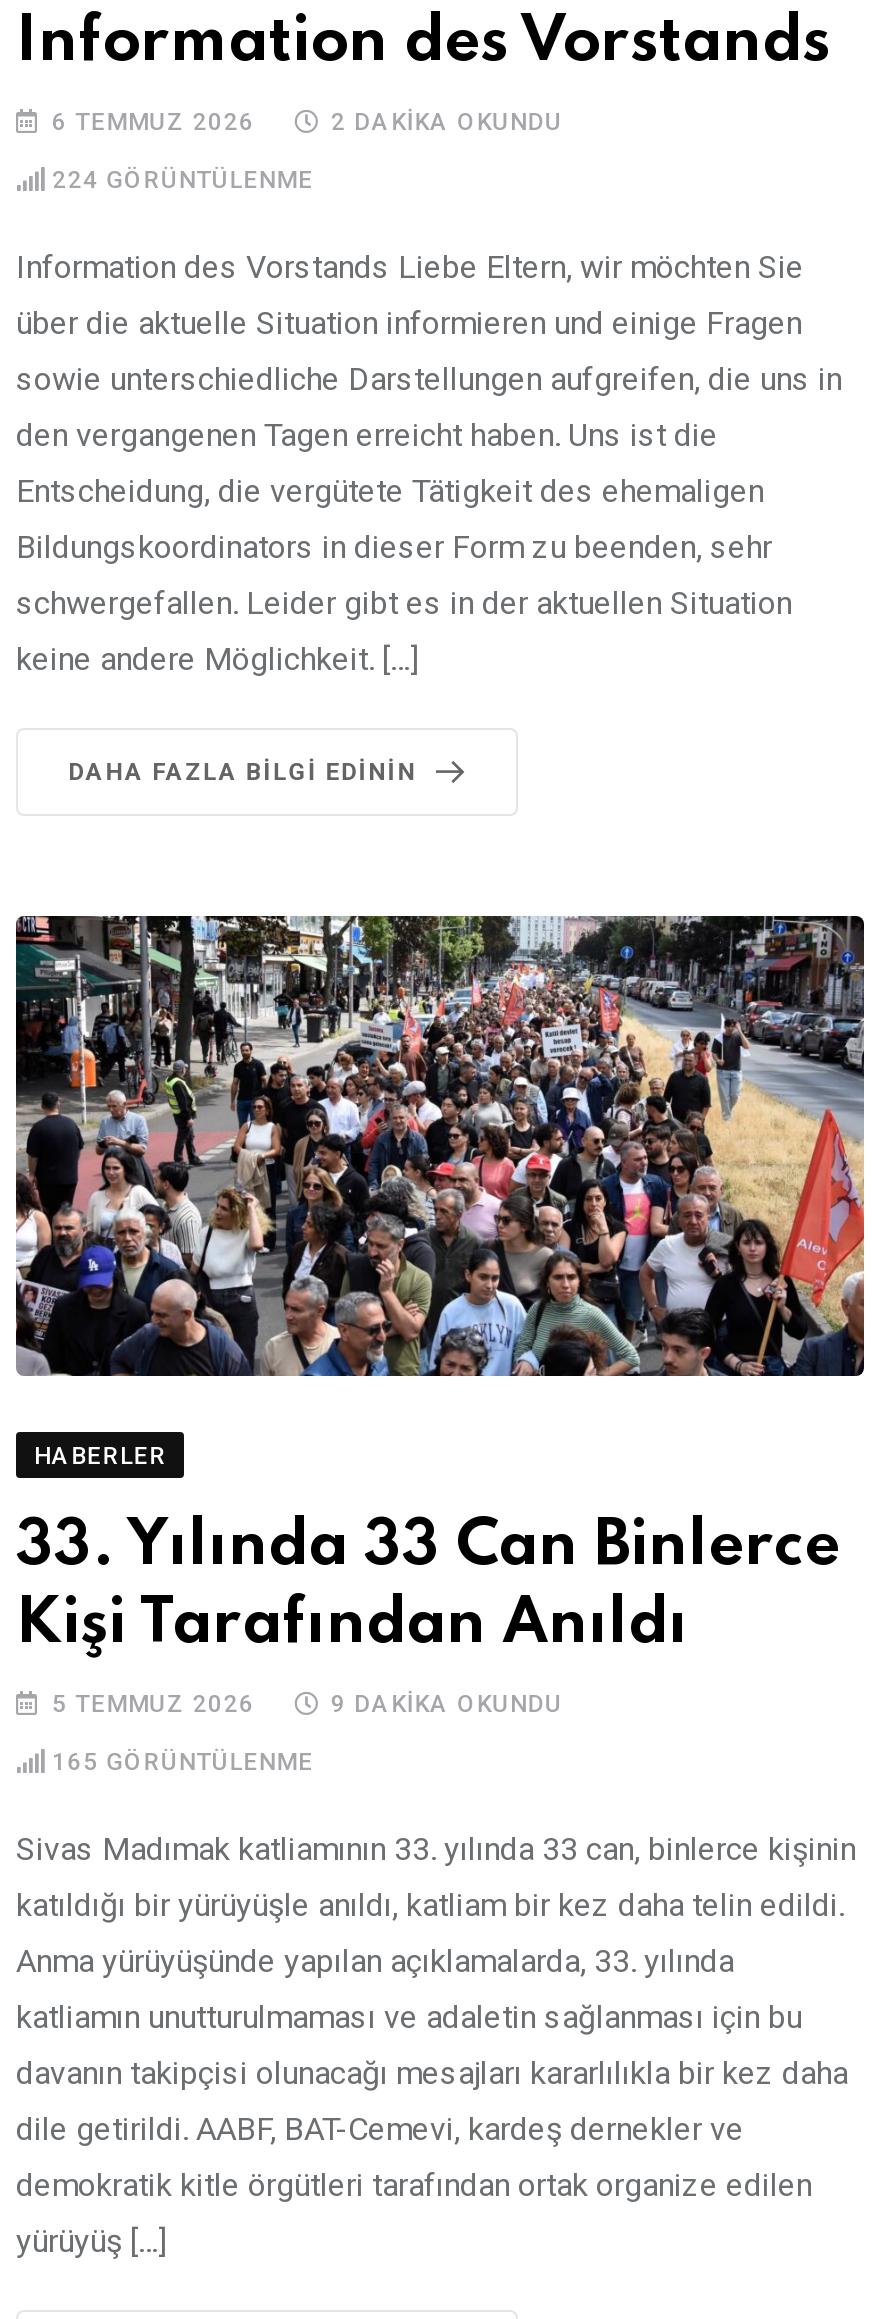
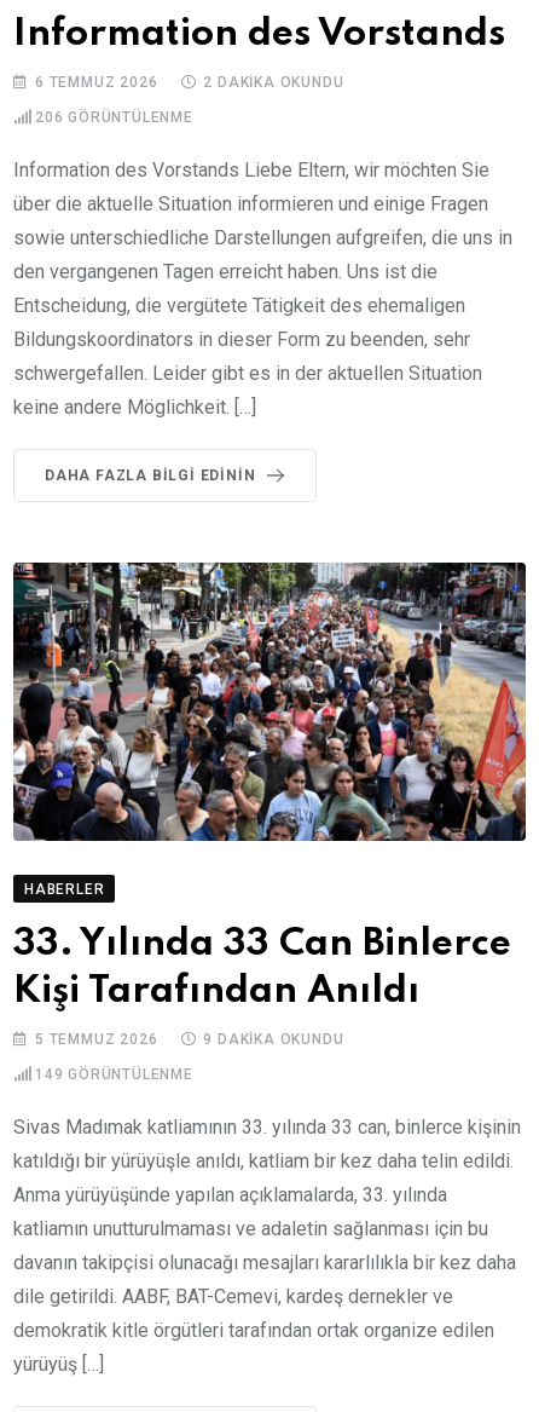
- 224 GÖRÜNTÜLENME
+ 206 GÖRÜNTÜLENME

- 165 GÖRÜNTÜLENME
+ 149 GÖRÜNTÜLENME
